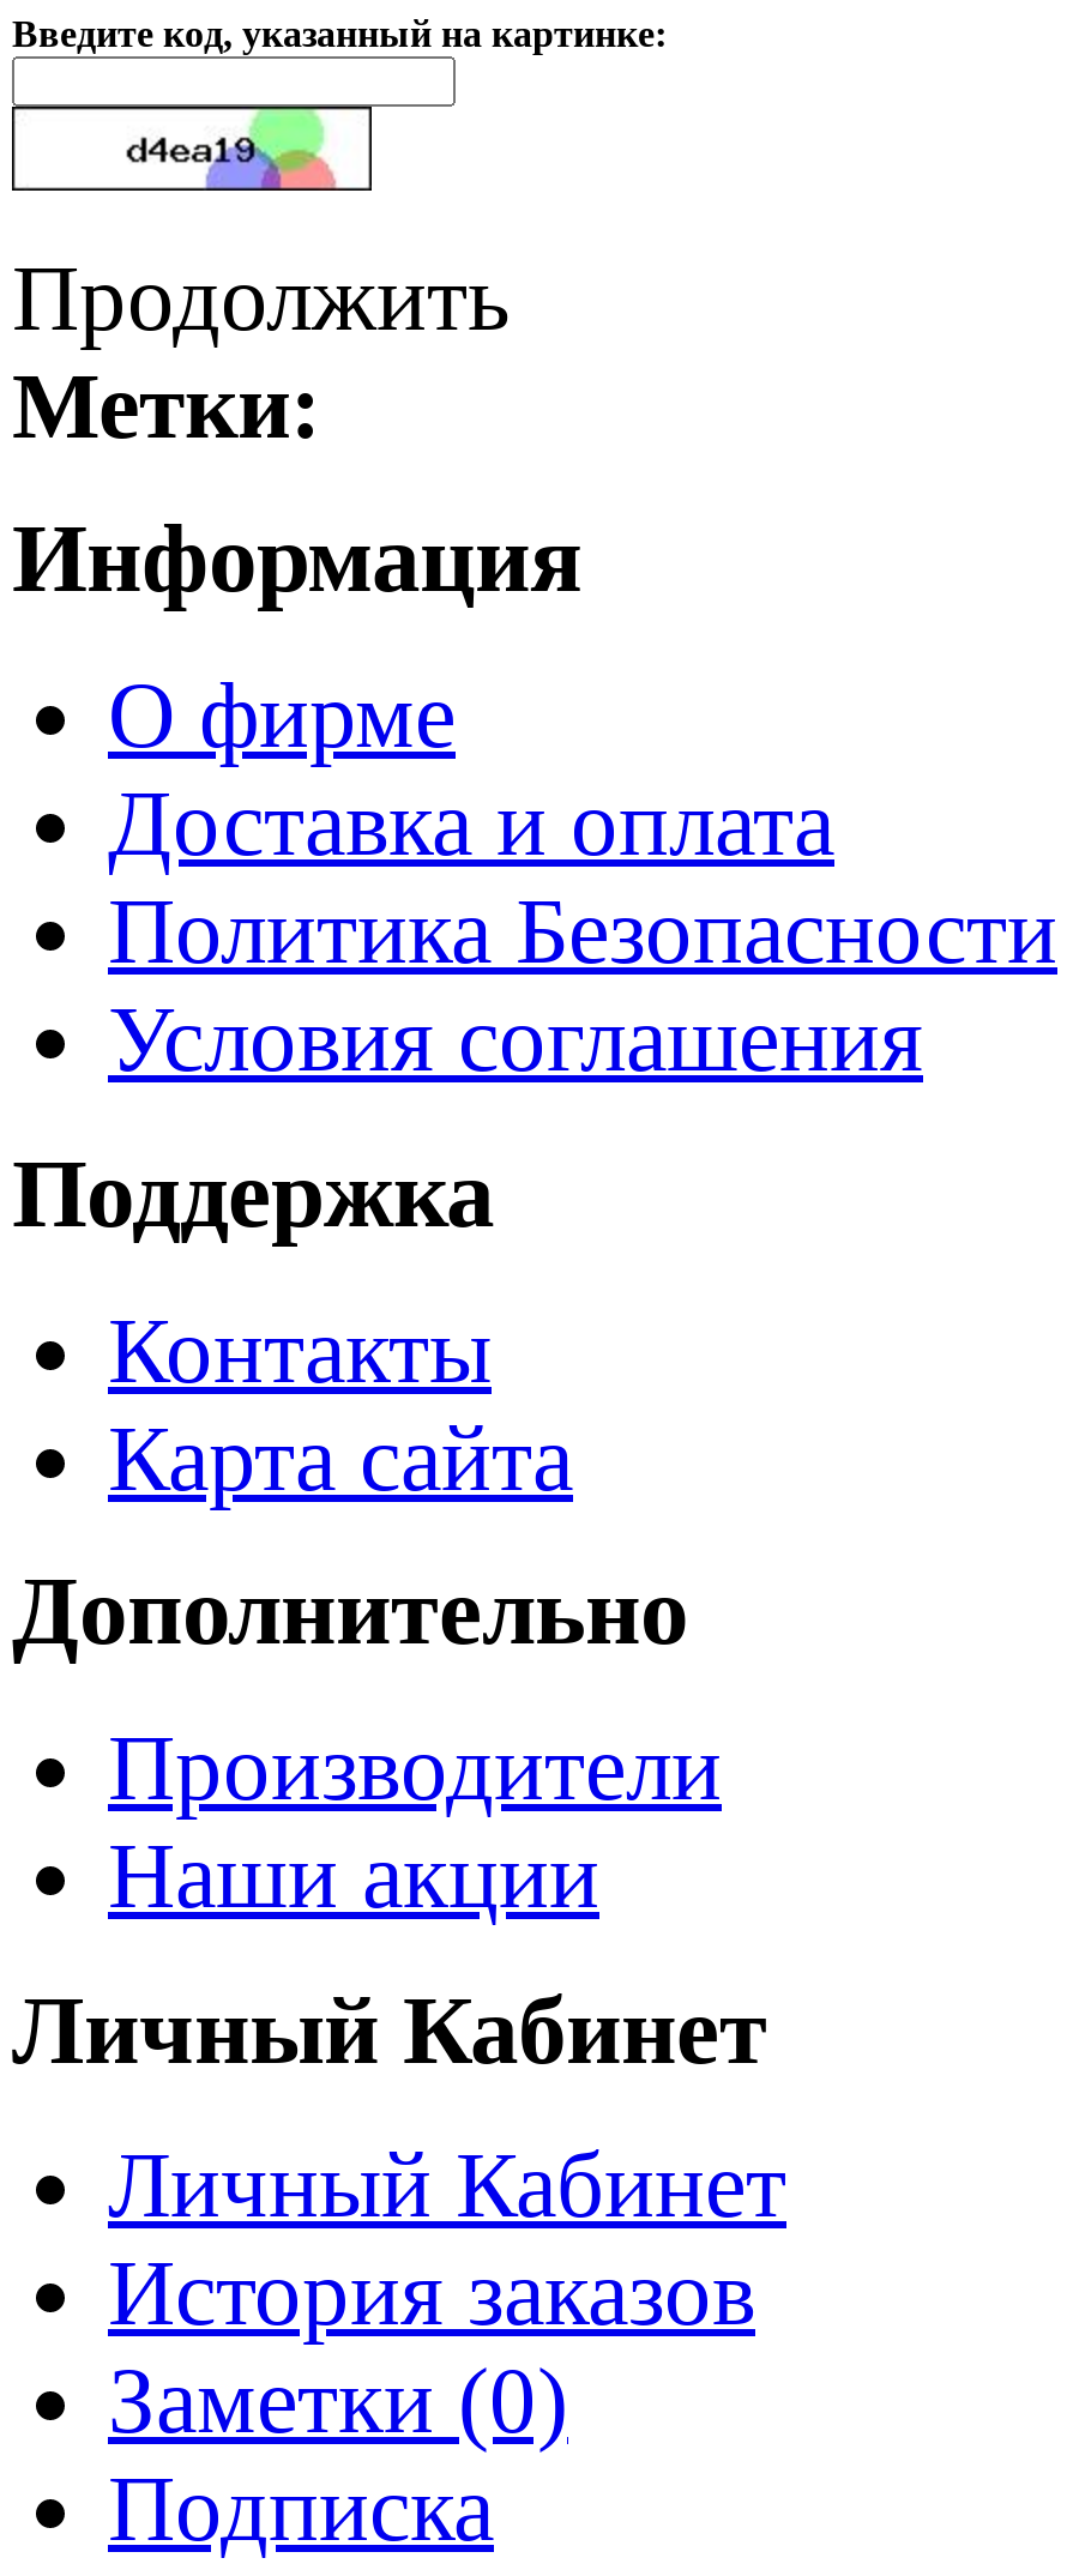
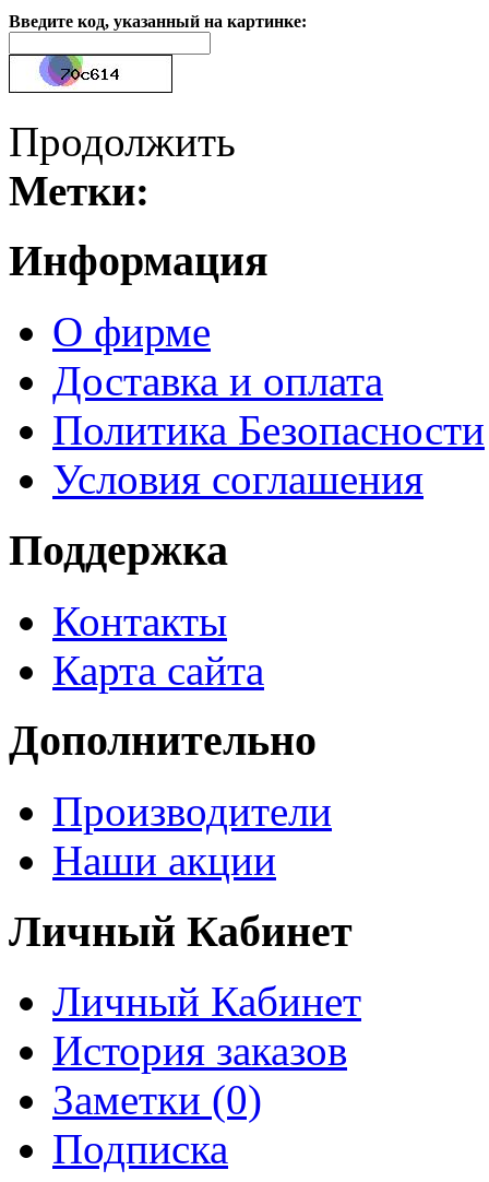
- [image]
+ [image]
